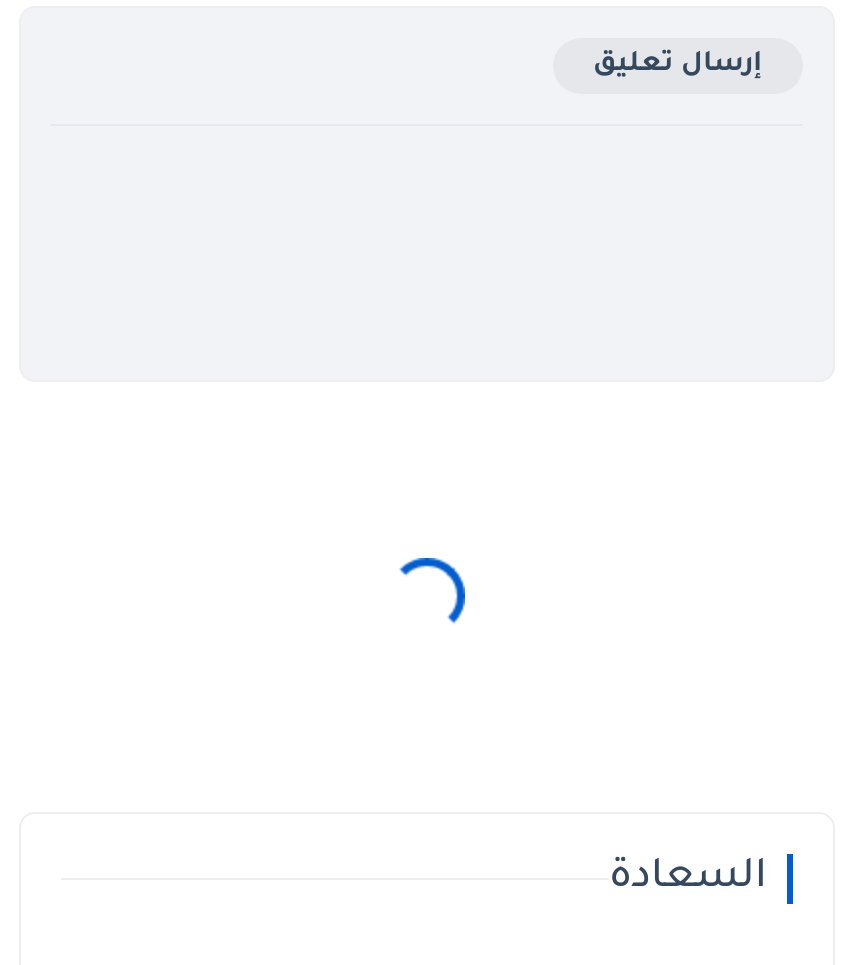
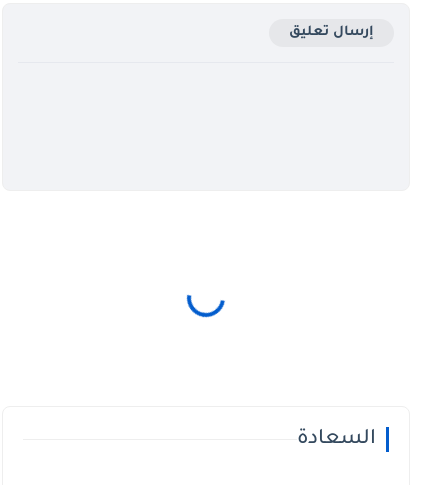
- [image]
+ [image]
